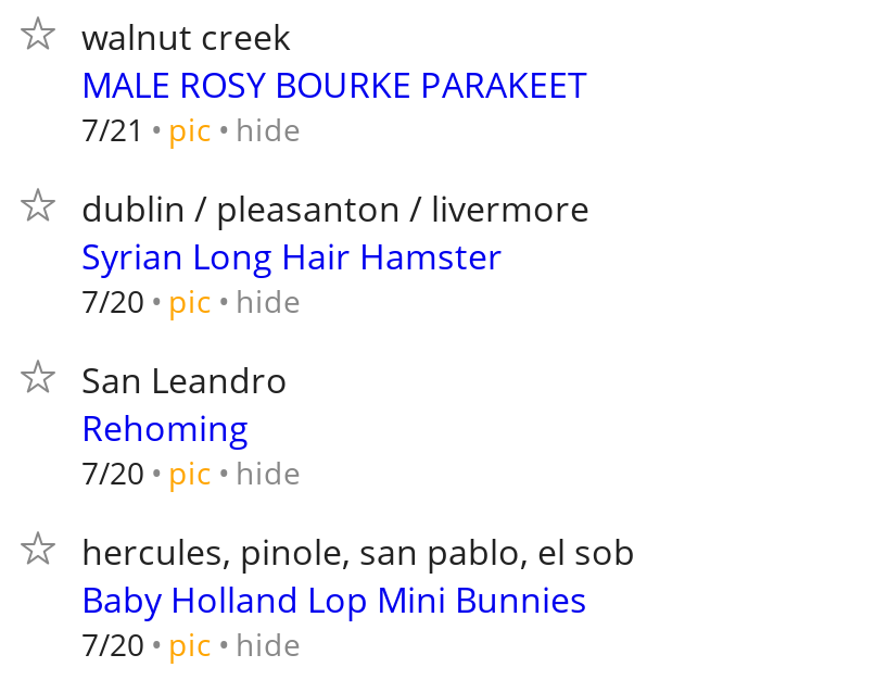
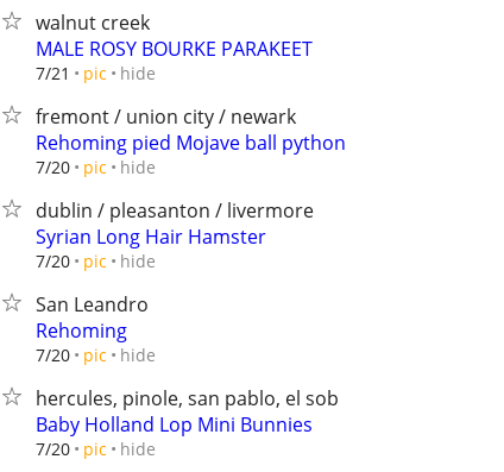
+ fremont / union city / newark
+ Rehoming pied Mojave ball python
+ 7/20 pic hide
